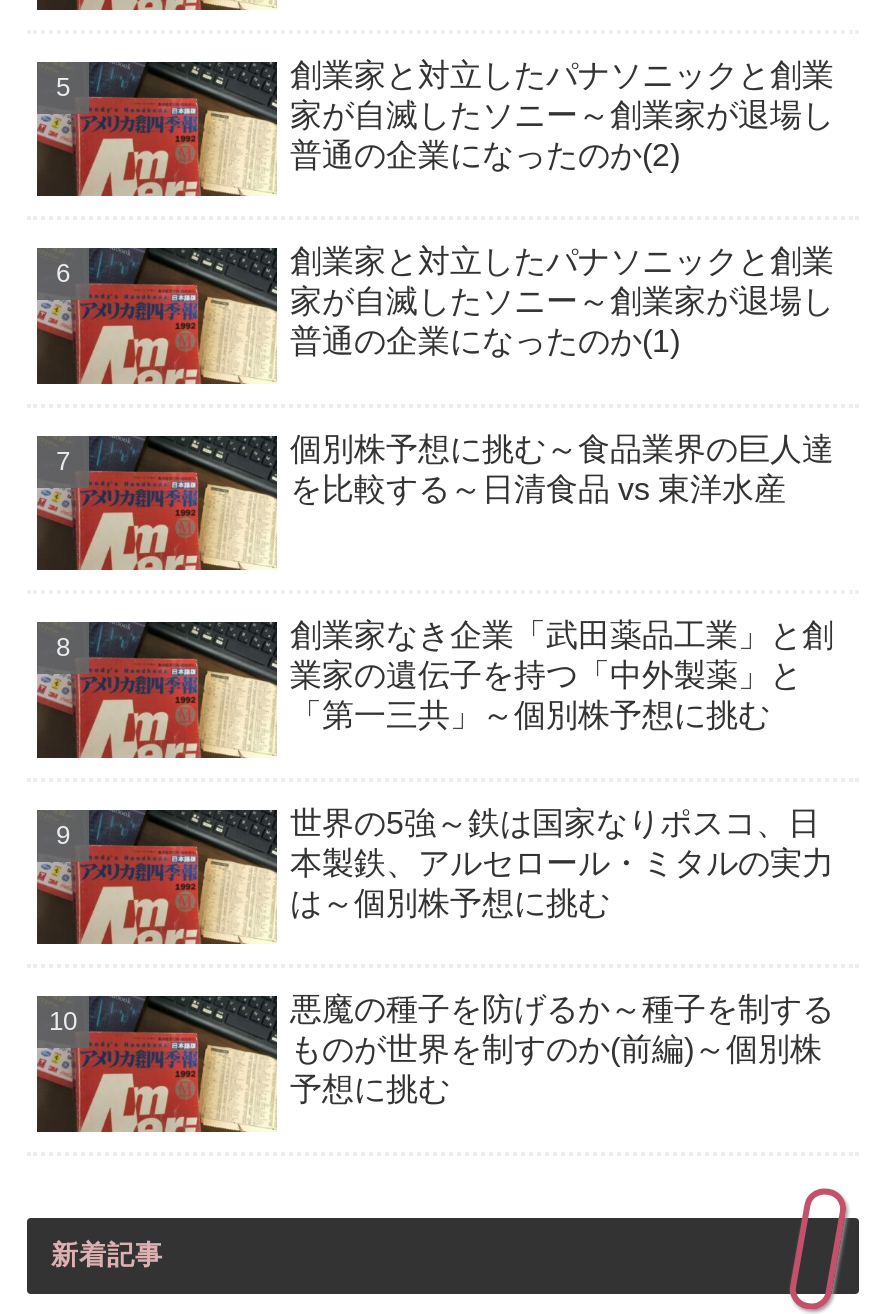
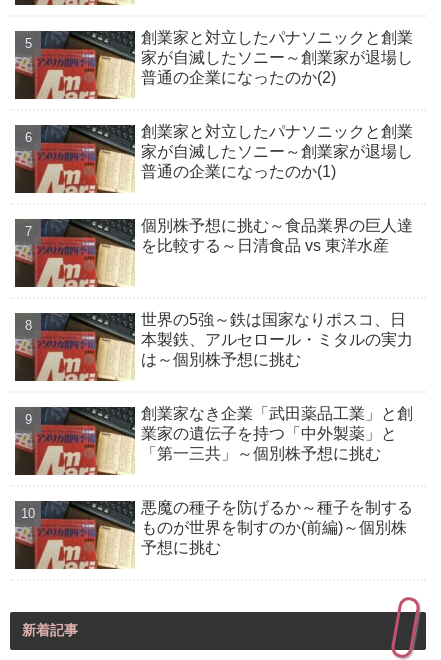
moved up: [image]

moved up: [image] | 世界の5強～鉄は国家なりポスコ、日 | 本製鉄、アルセロール・ミタルの実力 | は～個別株予想に挑む

moved down: 創業家なき企業「武田薬品工業」と創 | 業家の遺伝子を持つ「中外製薬」と | 「第一三共」～個別株予想に挑む
